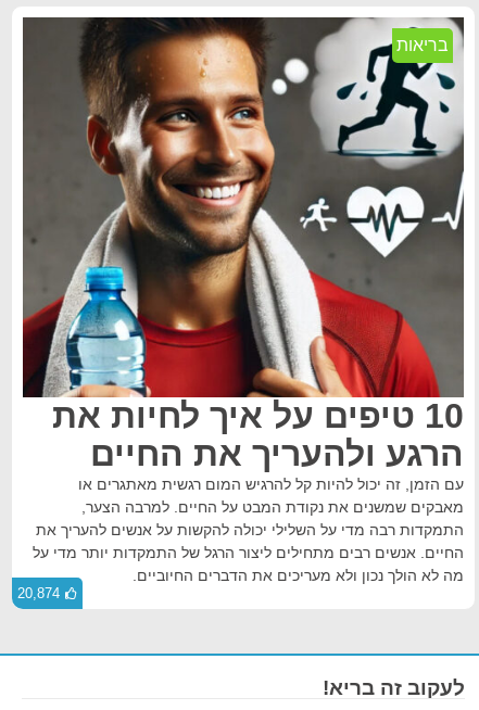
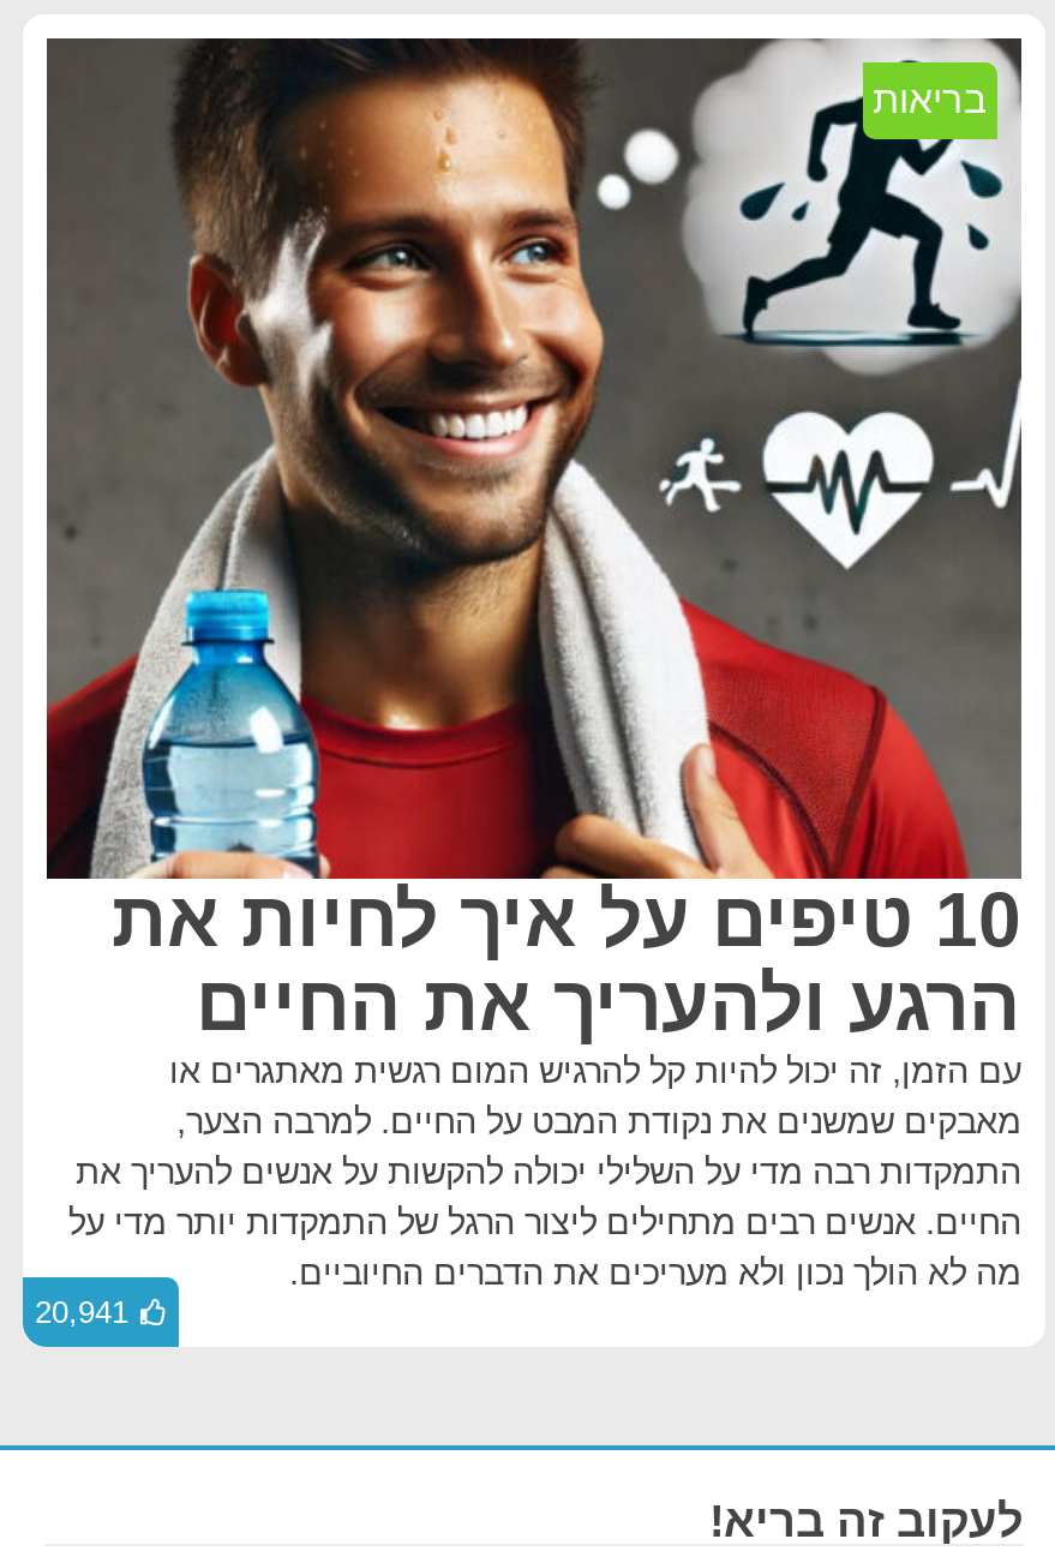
- 20,874
+ 20,941
